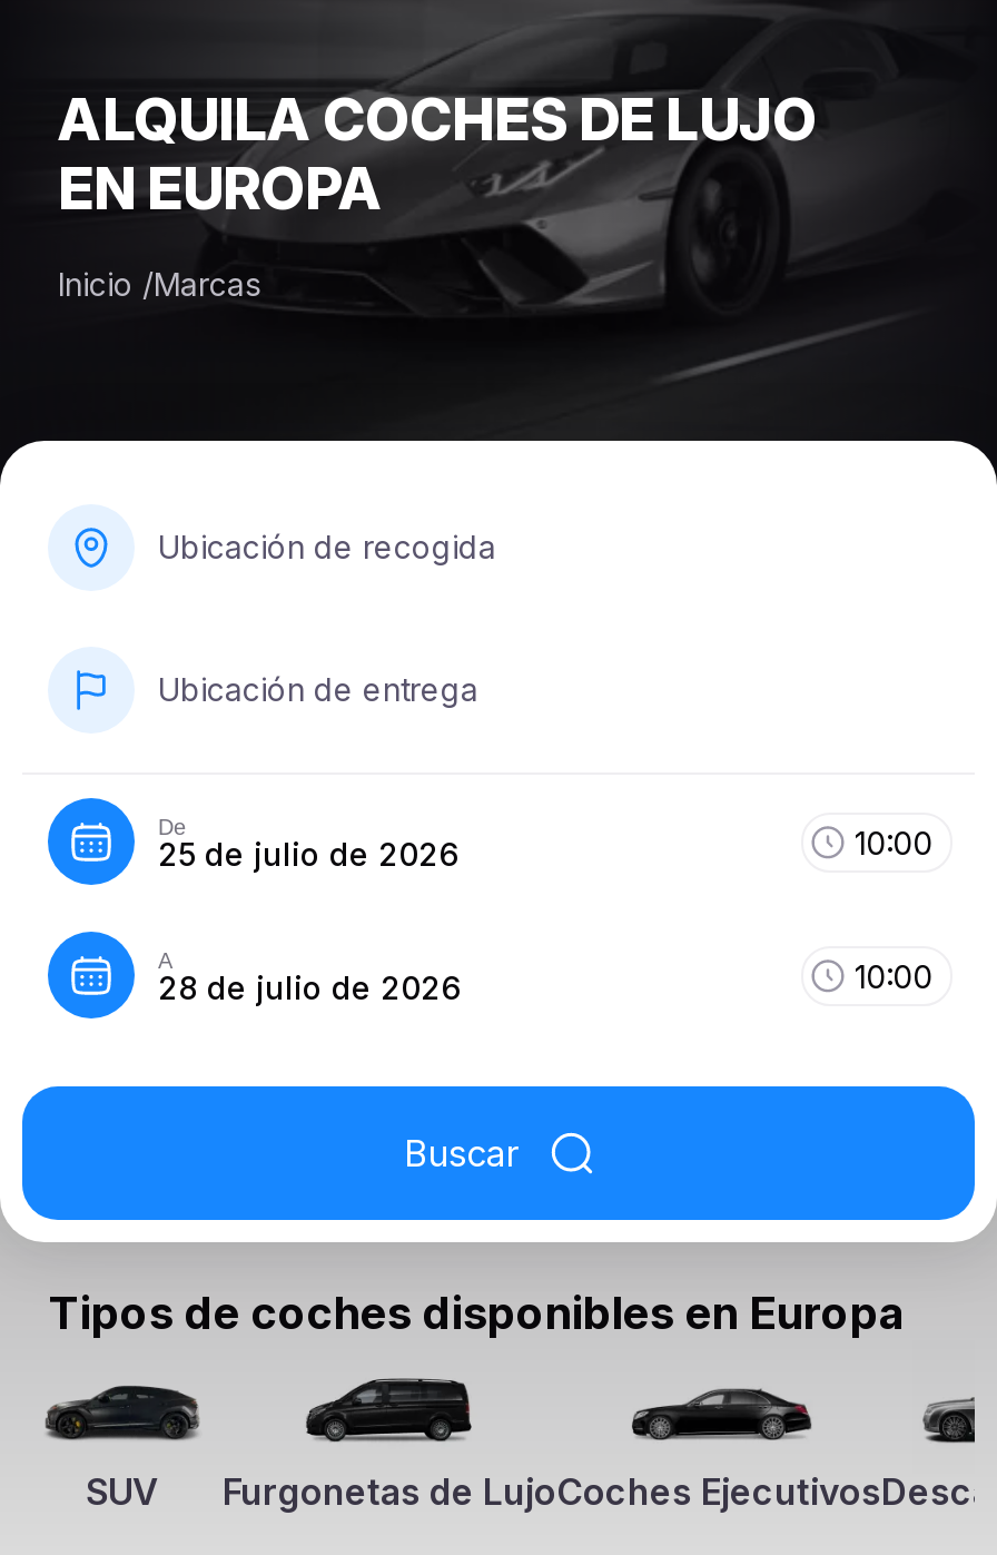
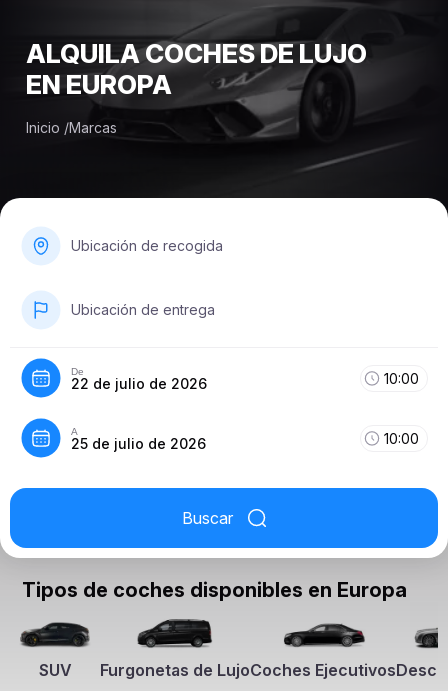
- 25 de julio de 2026
+ 22 de julio de 2026

- 28 de julio de 2026
+ 25 de julio de 2026
